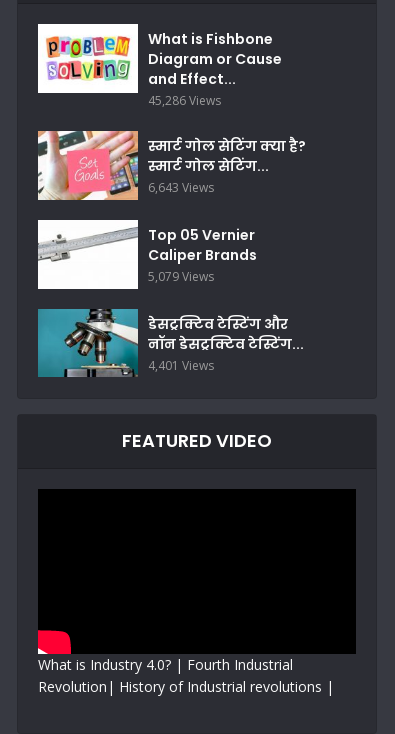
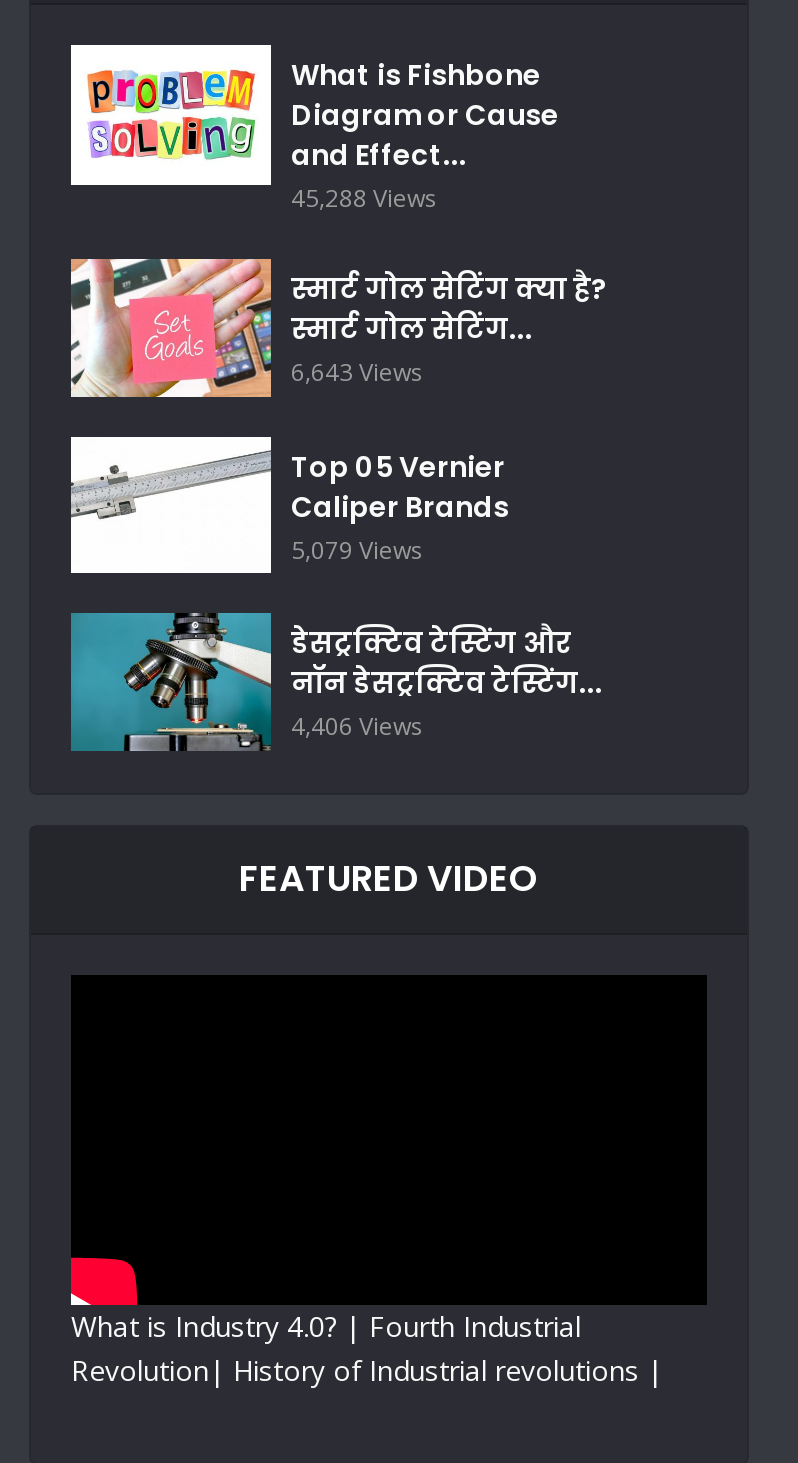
- 45,286 Views
+ 45,288 Views

- 4,401 Views
+ 4,406 Views
